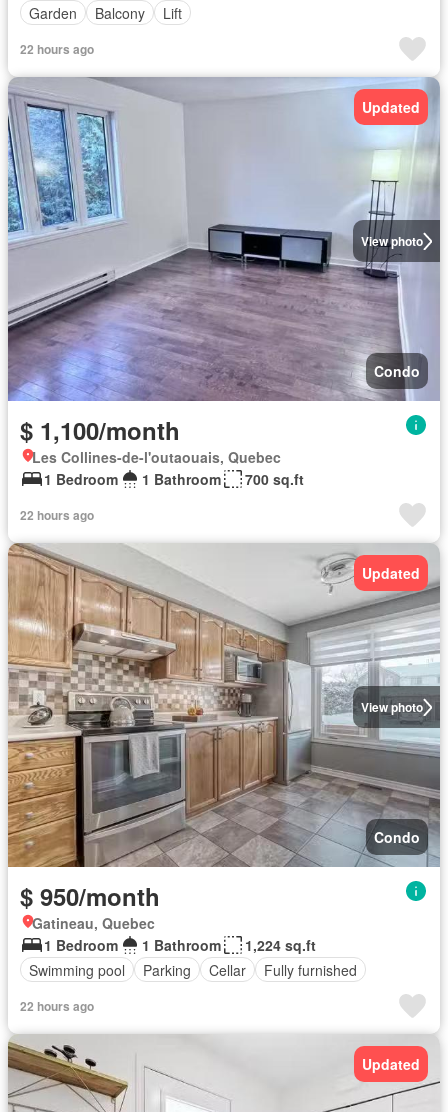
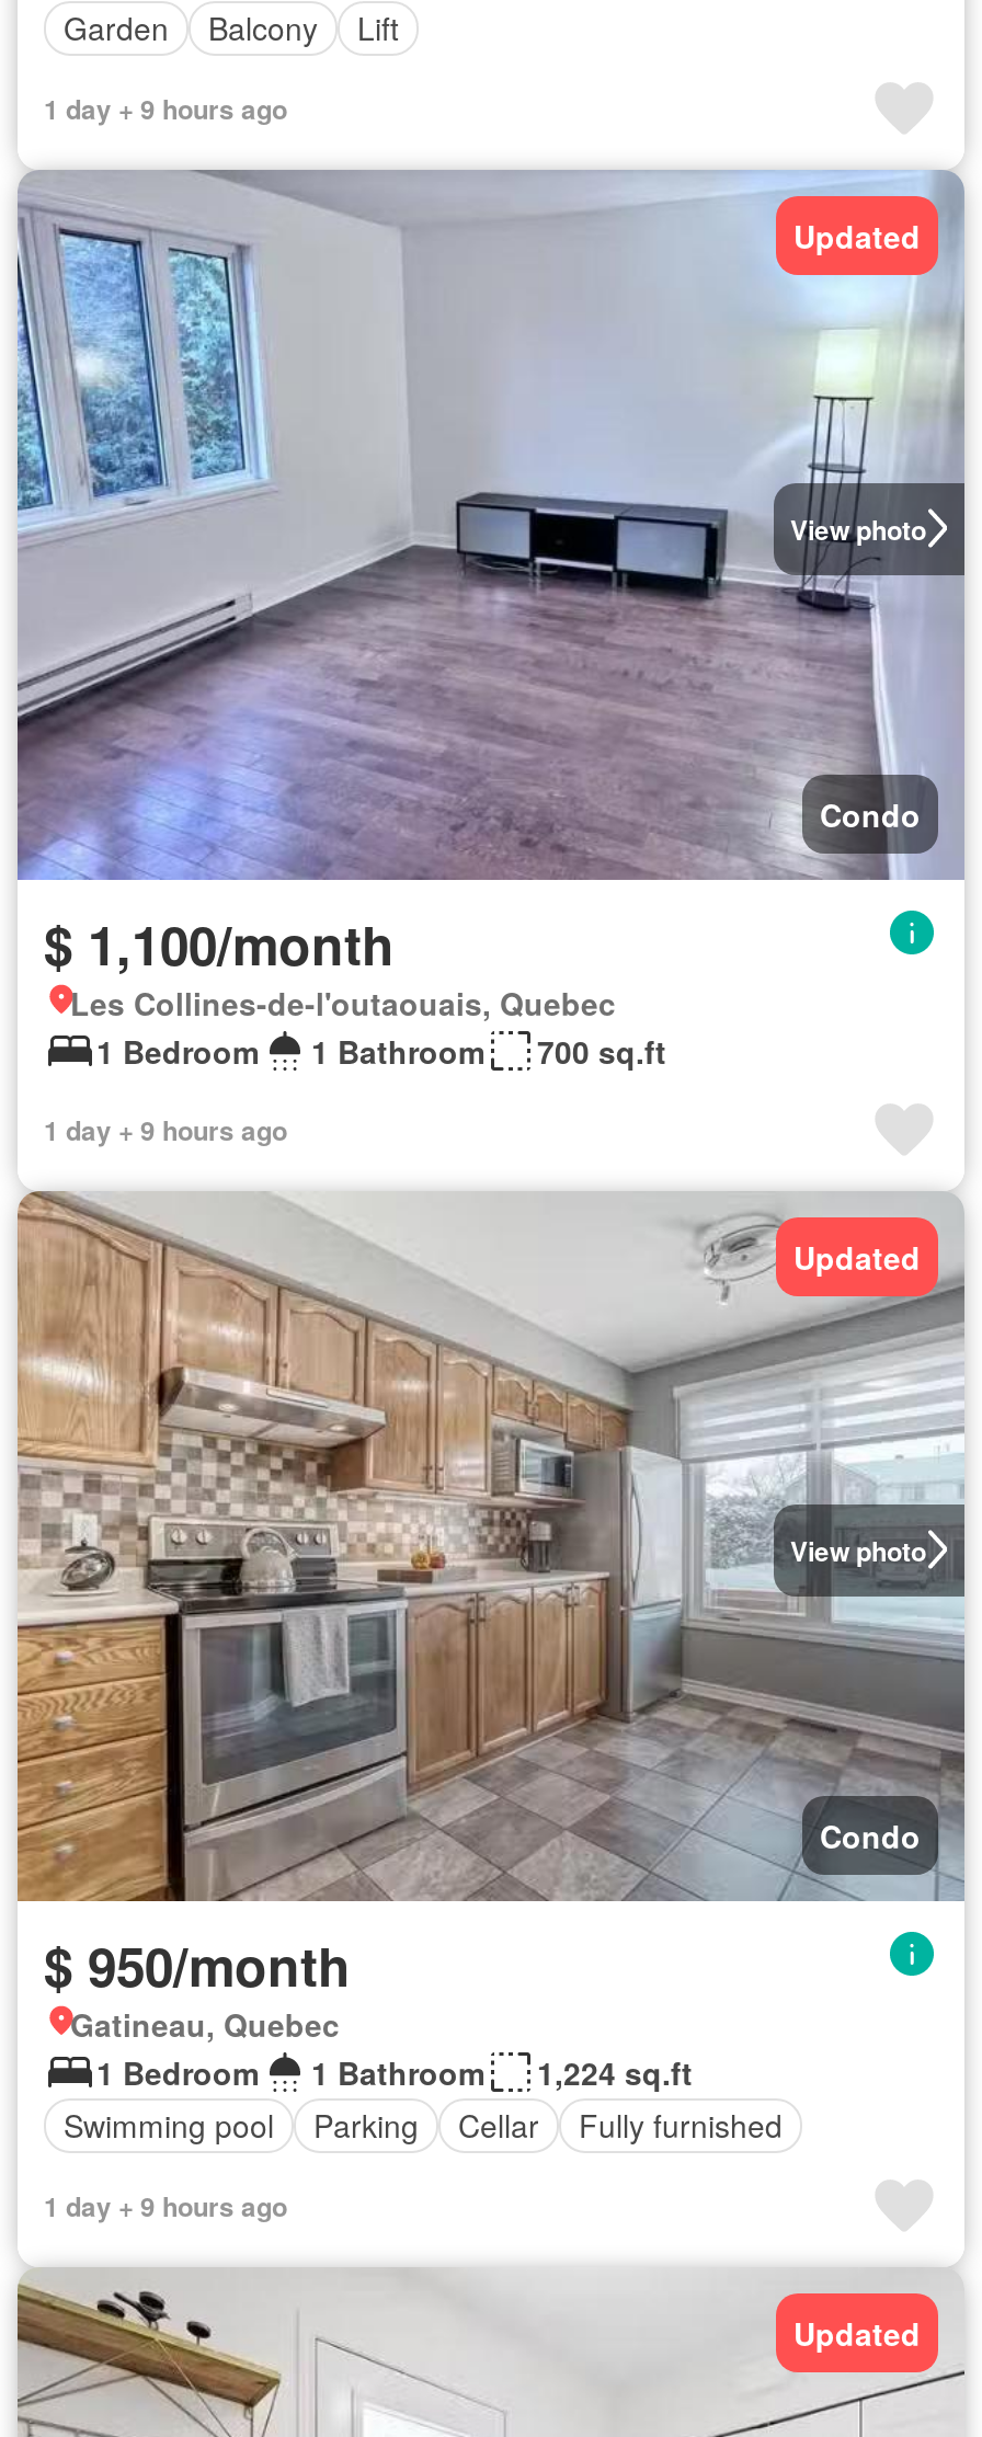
- 22 hours ago
+ 1 day + 9 hours ago

- 22 hours ago
+ 1 day + 9 hours ago

- 22 hours ago
+ 1 day + 9 hours ago
